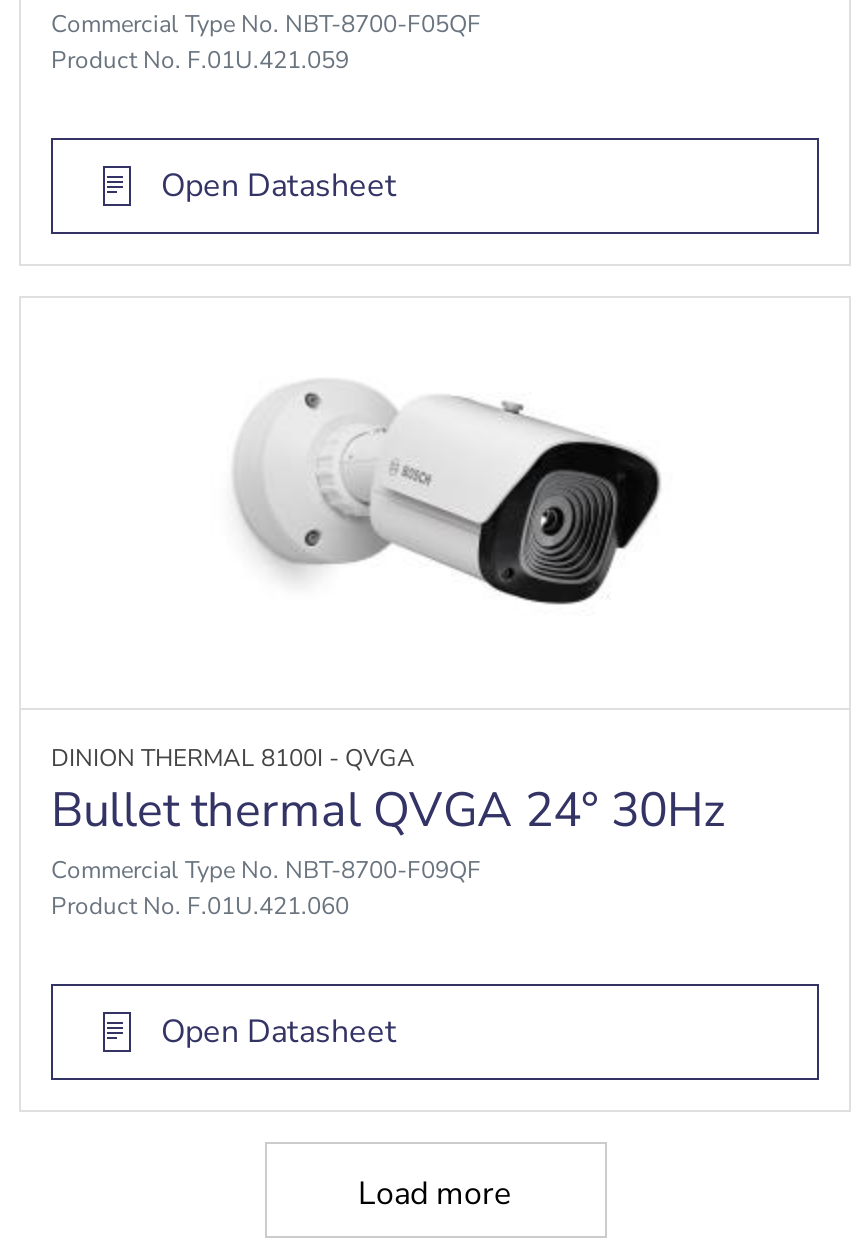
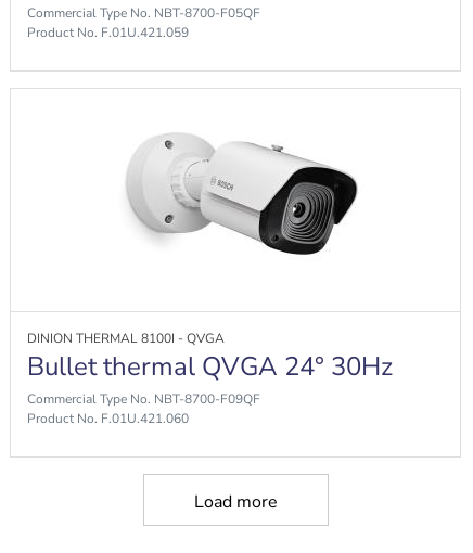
- Open Datasheet

- Open Datasheet
